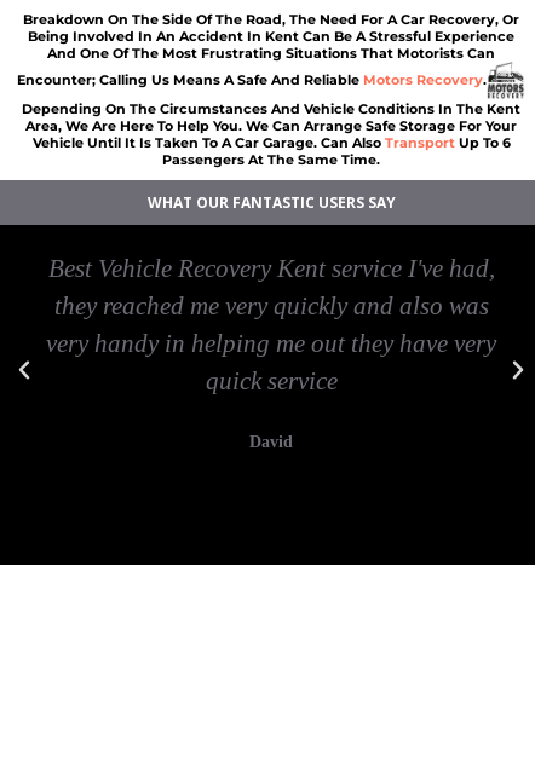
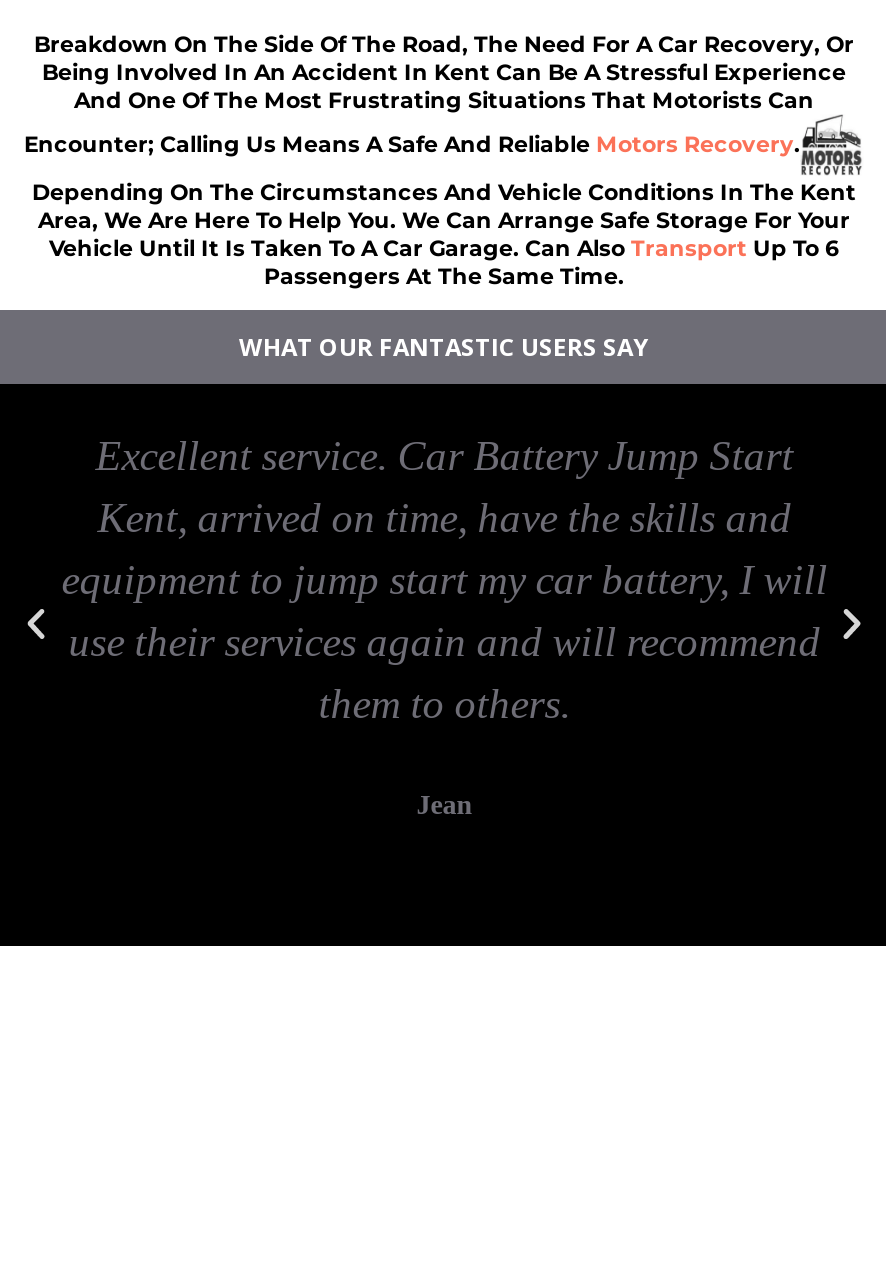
- Best Vehicle Recovery Kent service I've had,
- they reached me very quickly and also was
- very handy in helping me out they have very
- quick service
+ Excellent service. Car Battery Jump Start
+ Kent, arrived on time, have the skills and
+ equipment to jump start my car battery, I will
+ use their services again and will recommend
+ them to others.

- David
+ Jean
